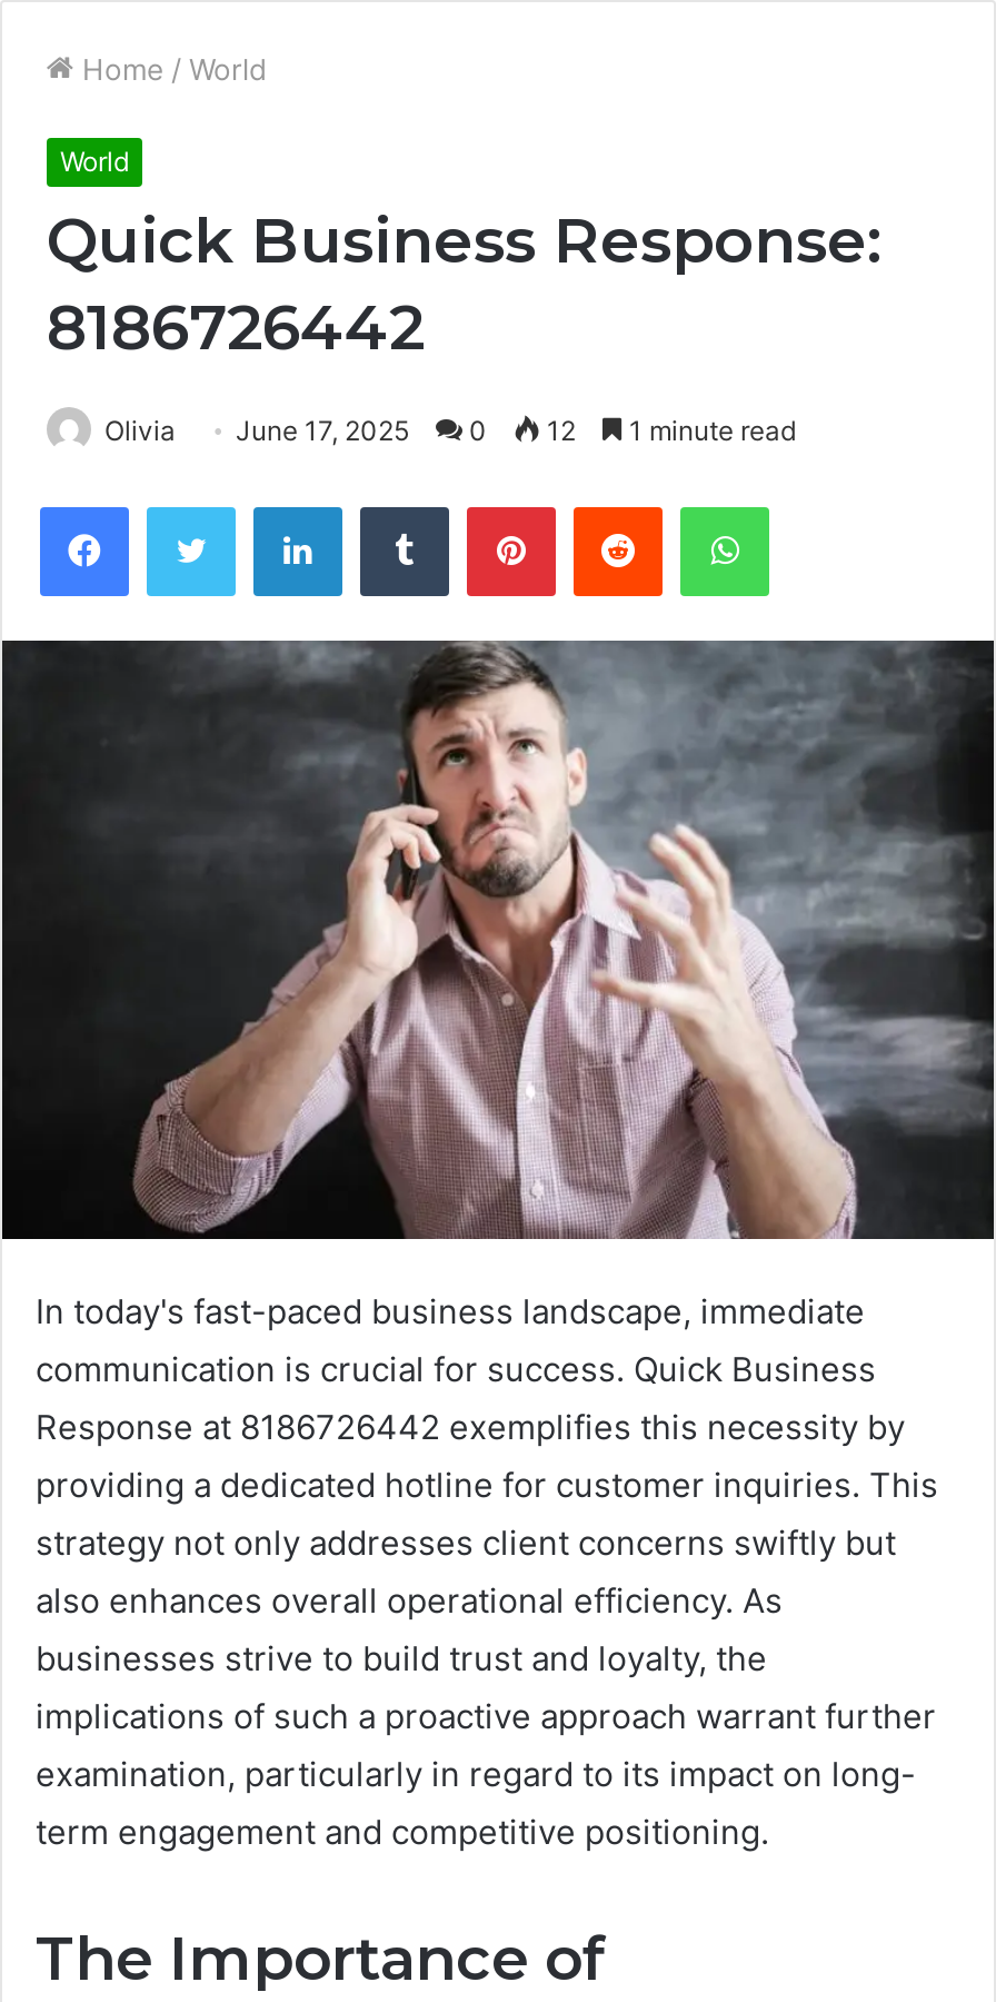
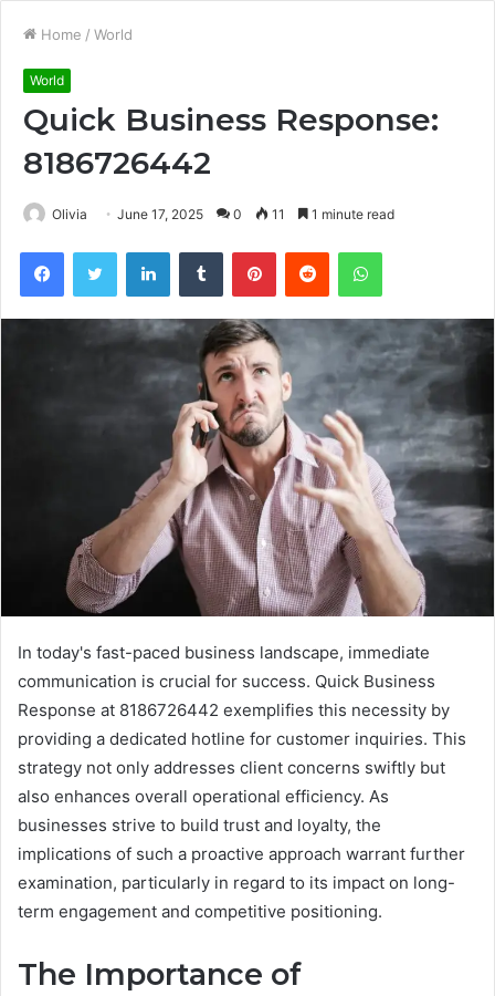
- Olivia June 17, 2025 0 12 1 minute read
+ Olivia June 17, 2025 0 11 1 minute read
